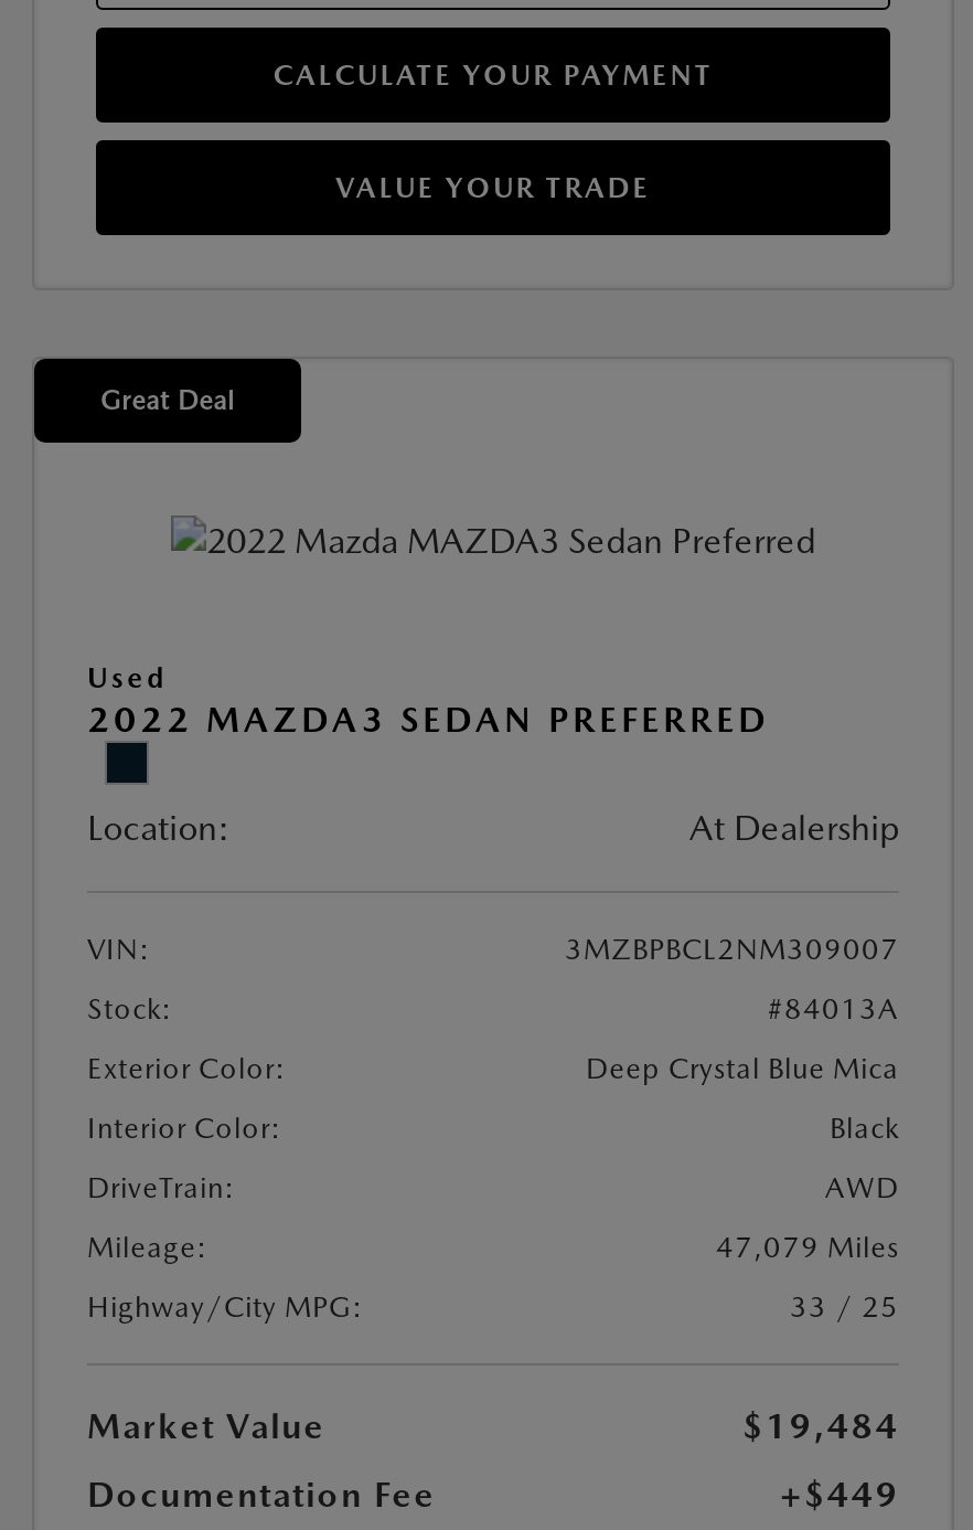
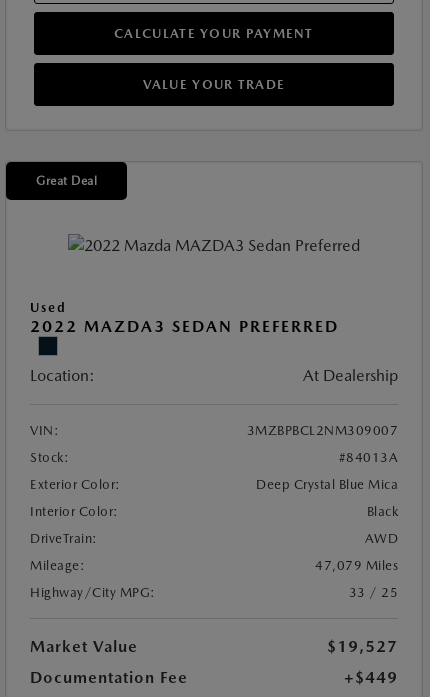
- $19,484
+ $19,527
